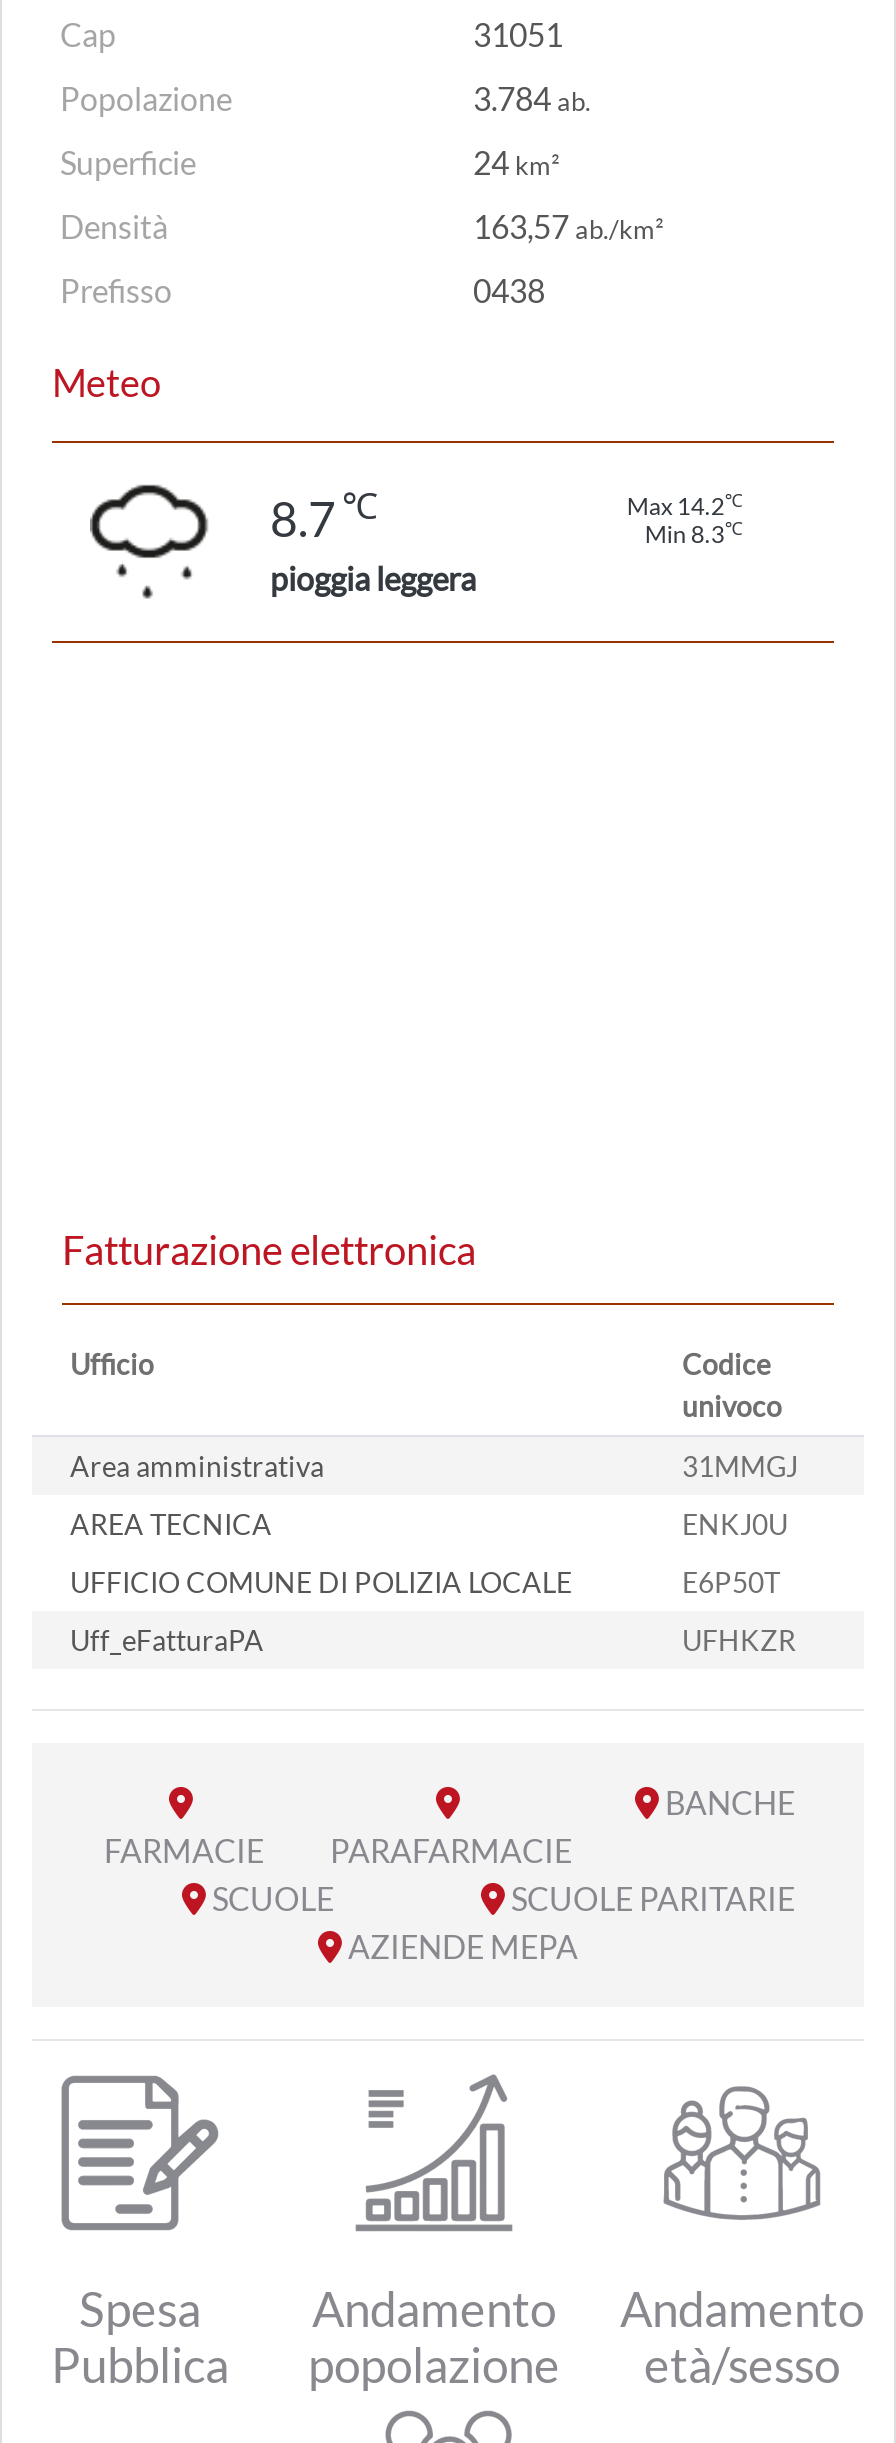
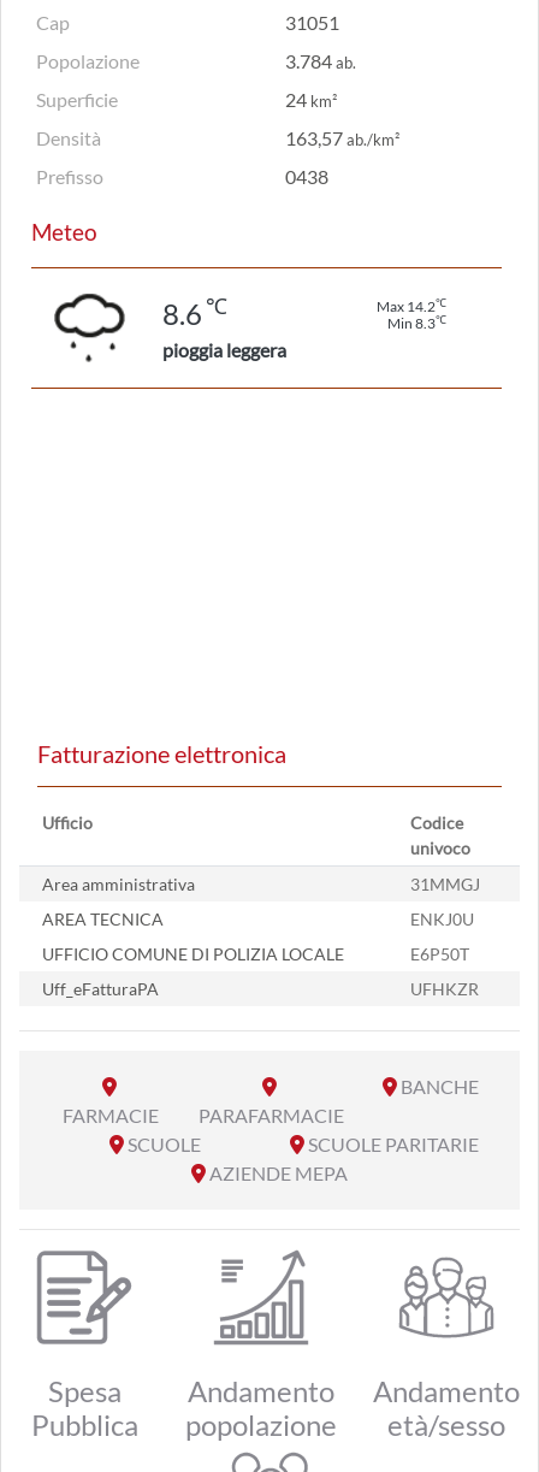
- 8.7℃
+ 8.6℃
